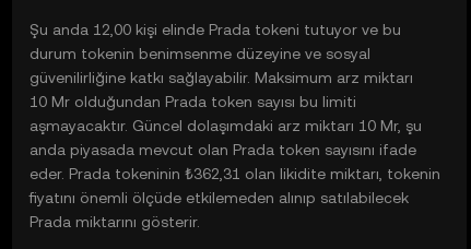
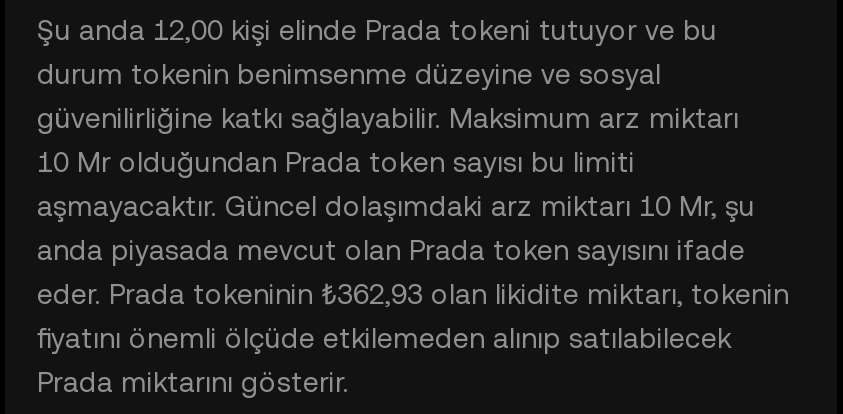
- eder. Prada tokeninin ₺362,31 olan likidite miktarı, tokenin
+ eder. Prada tokeninin ₺362,93 olan likidite miktarı, tokenin
